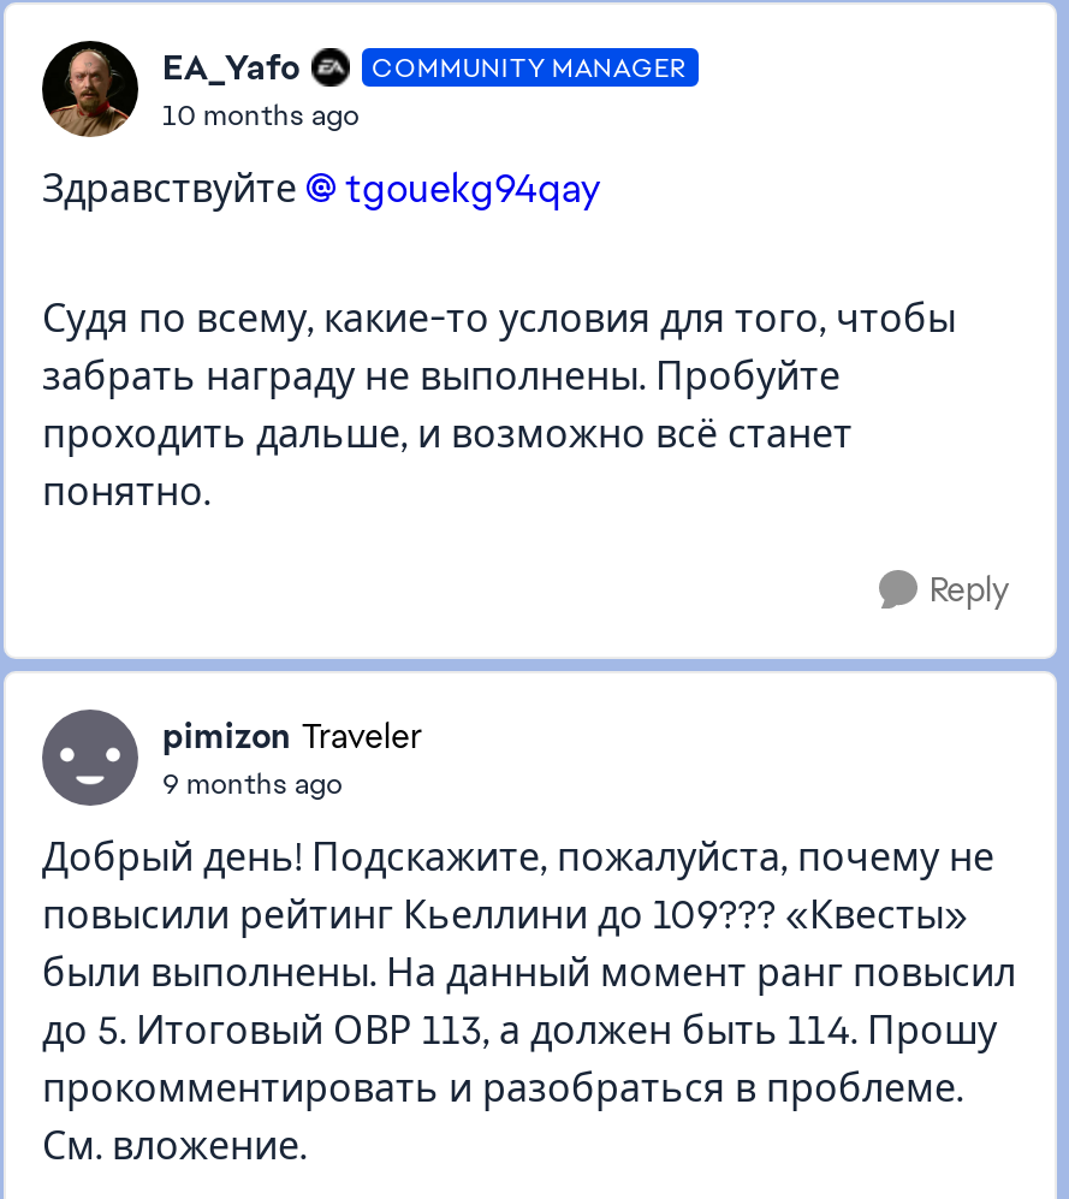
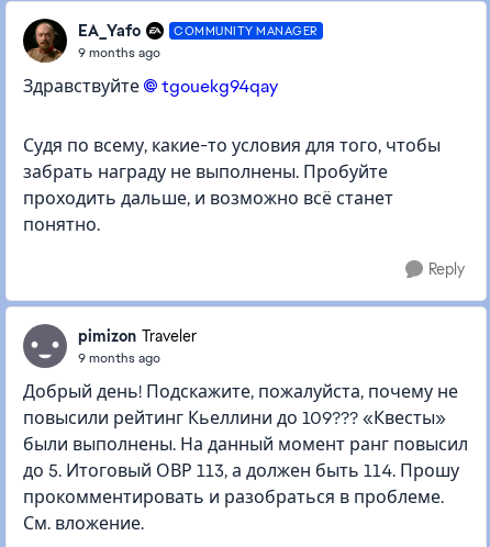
- 10 months ago
+ 9 months ago
